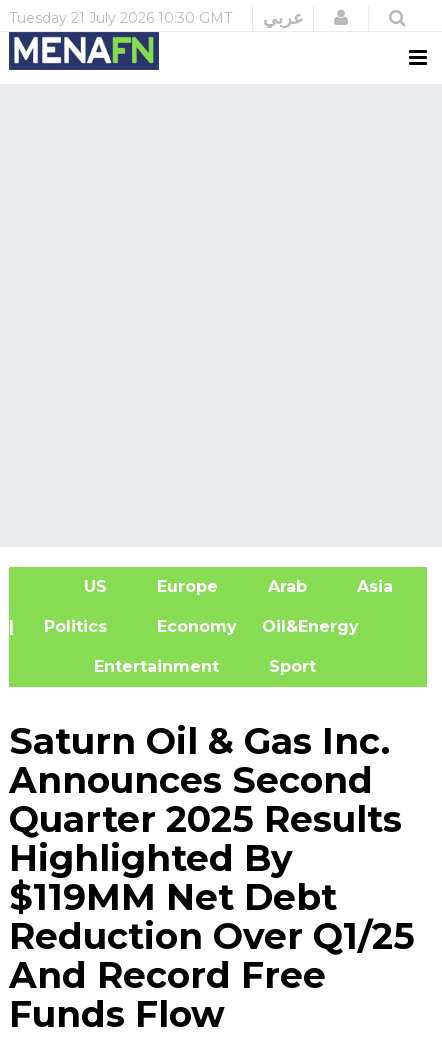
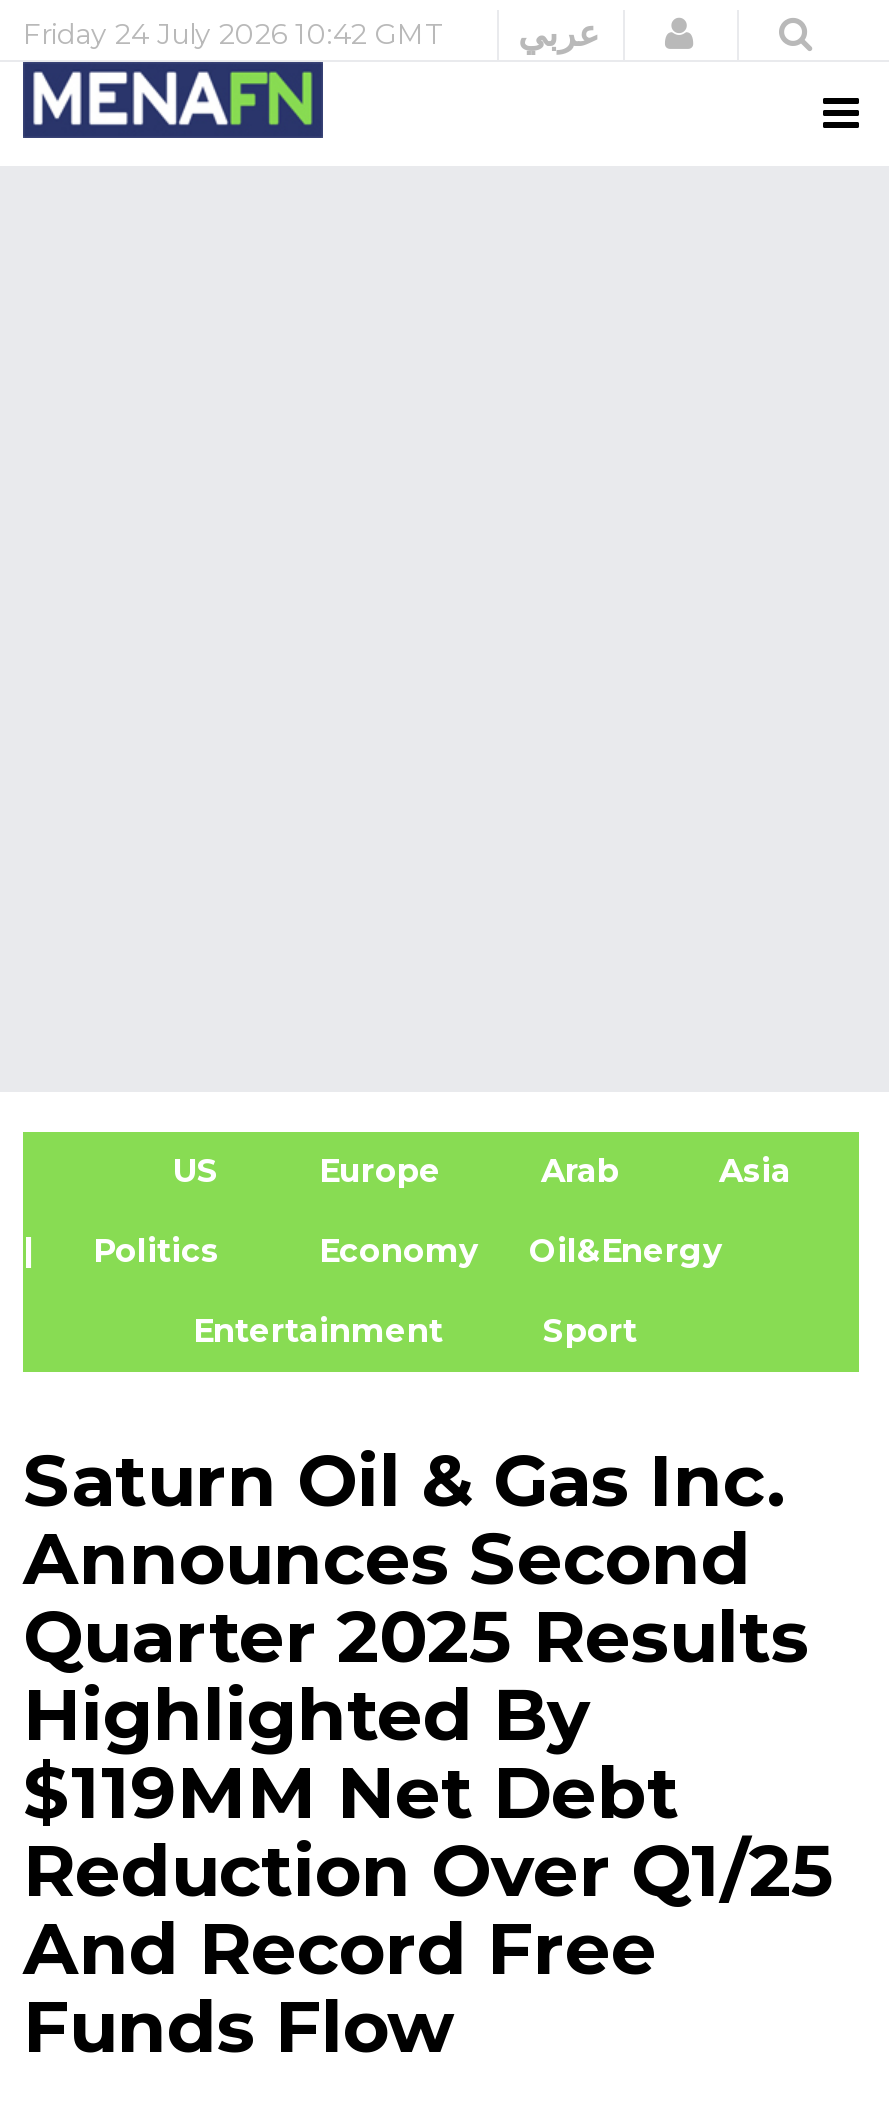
- Tuesday 21 July 2026 10:30 GMT
+ Friday 24 July 2026 10:42 GMT
